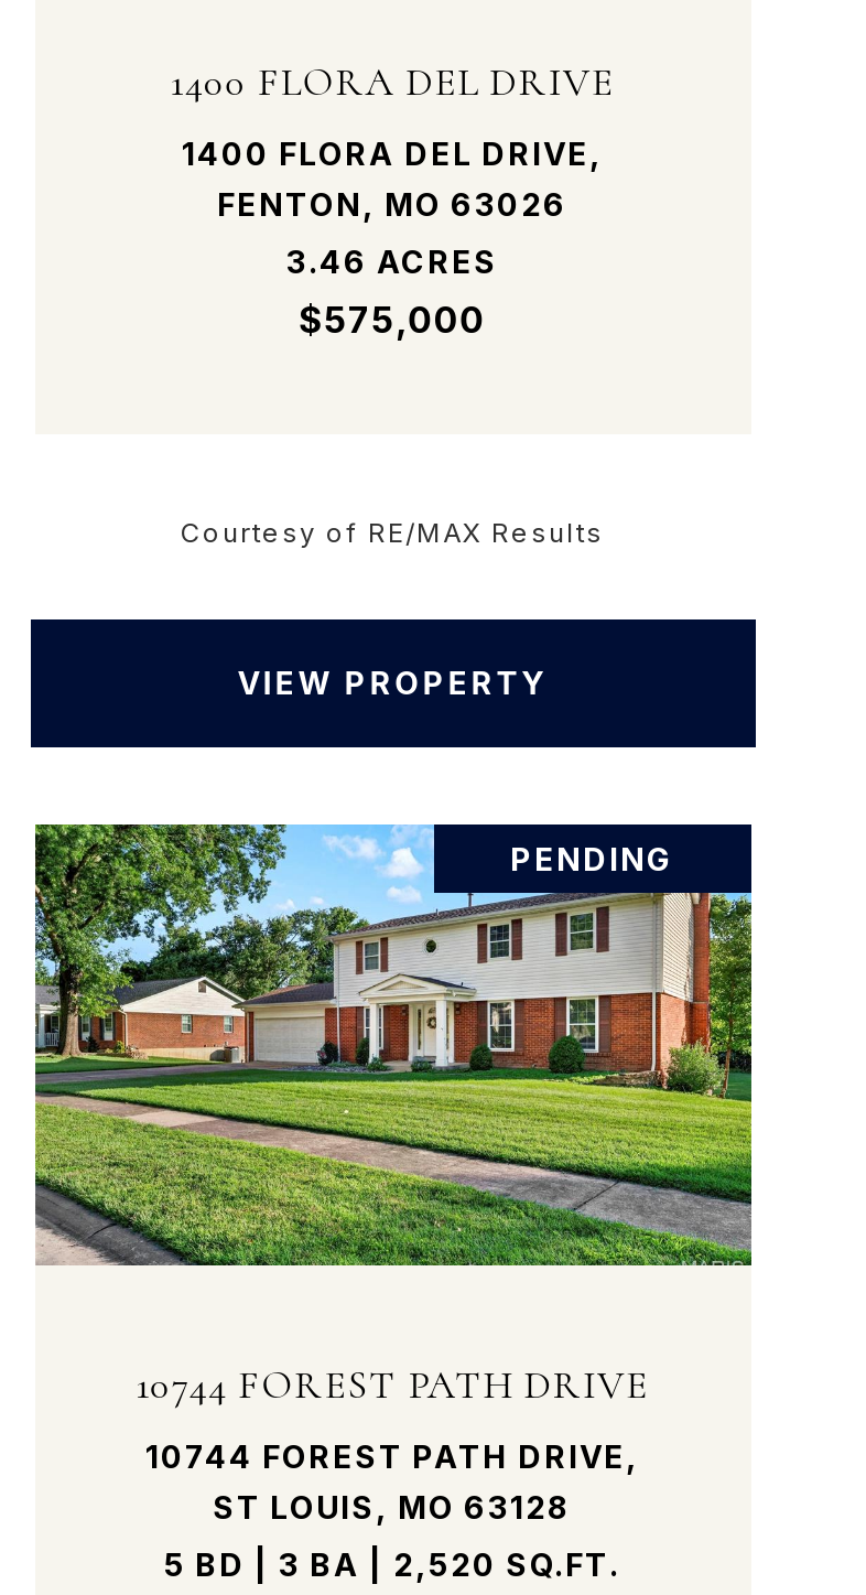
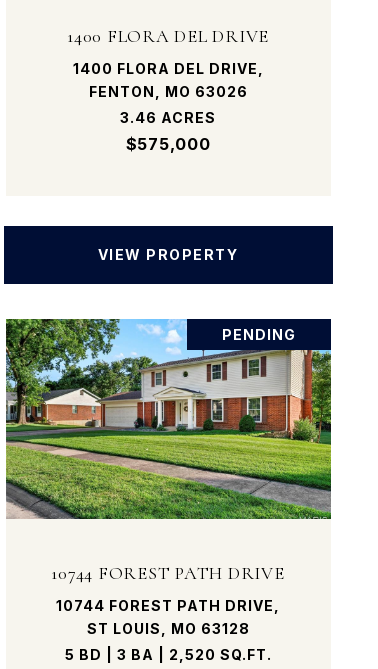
- Courtesy of RE/MAX Results
